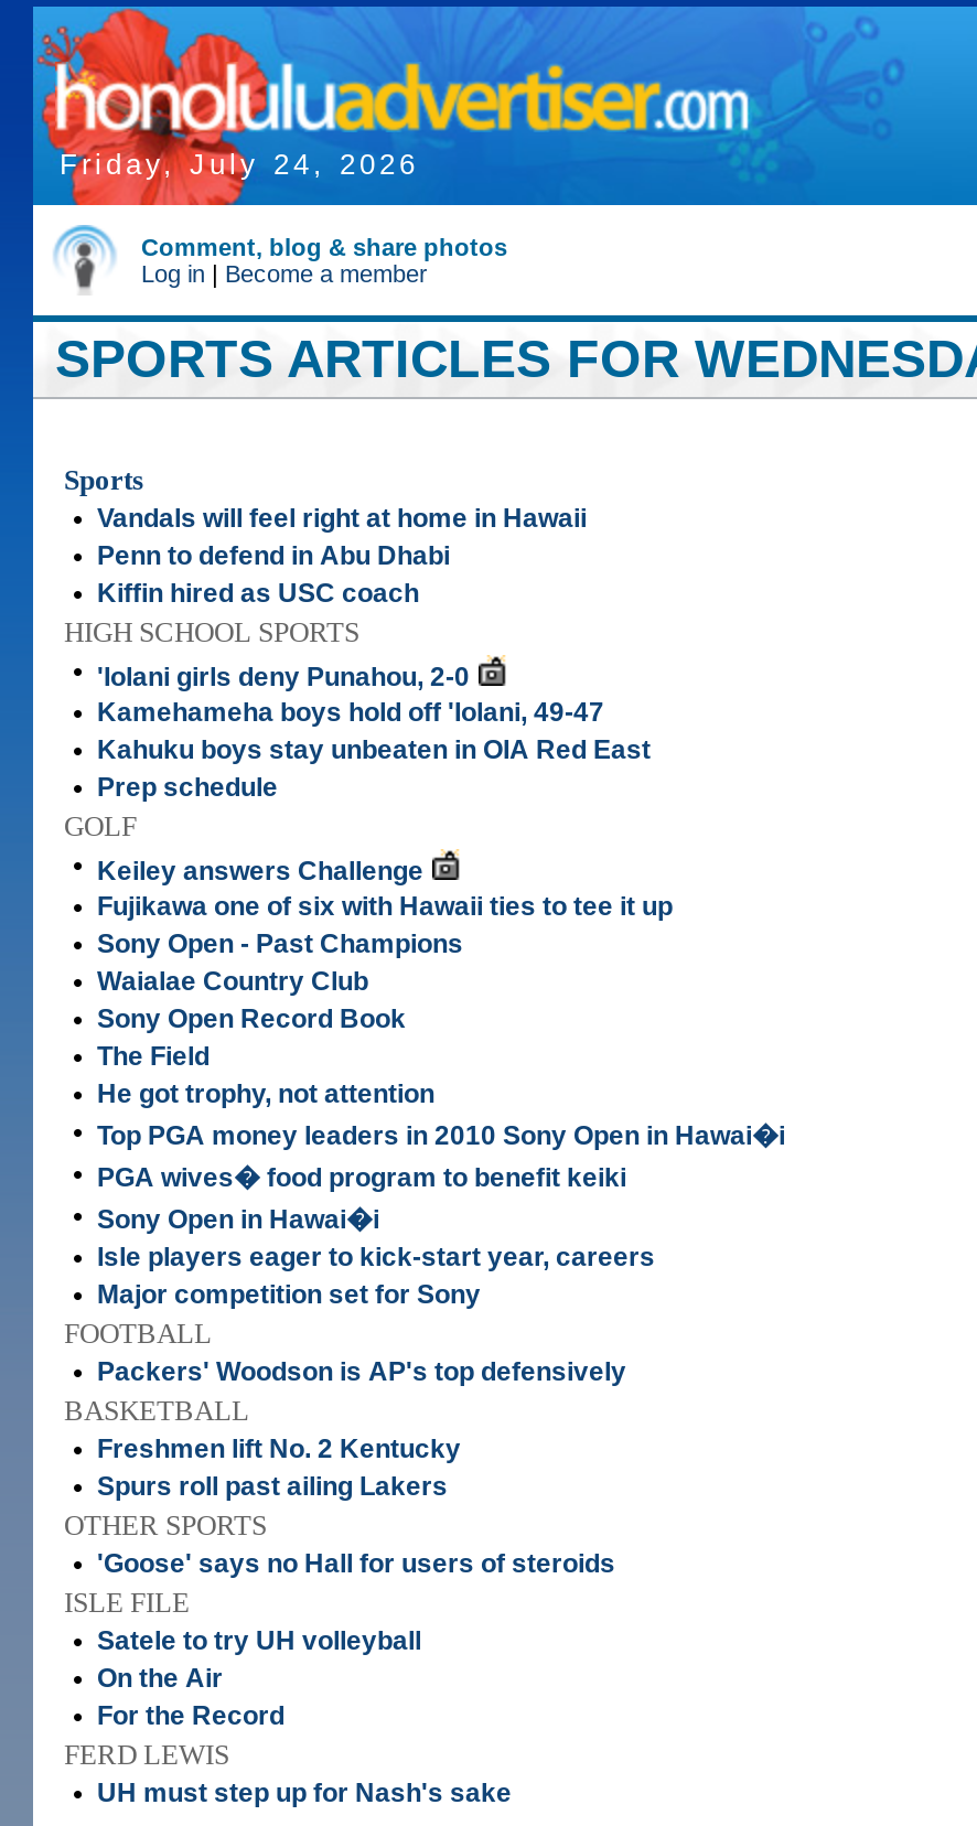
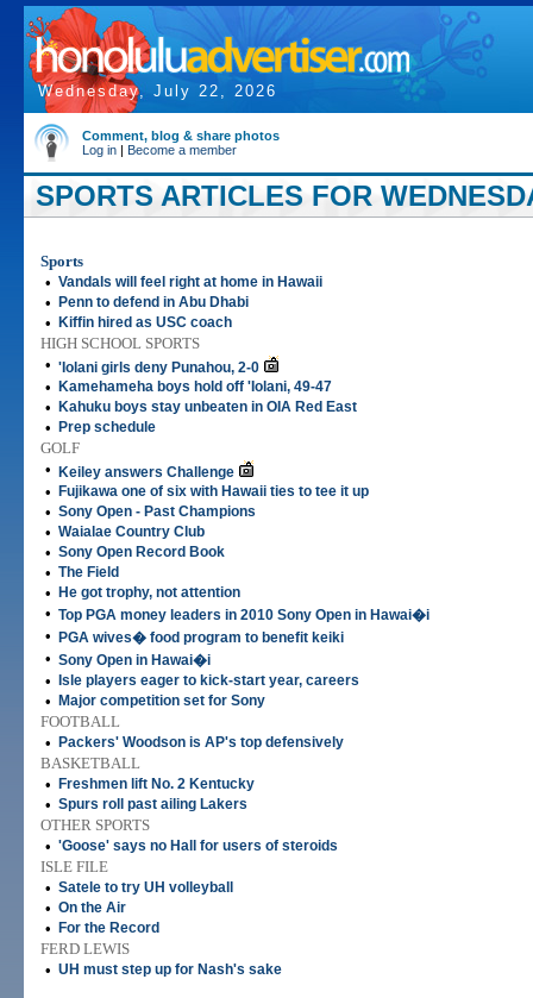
- Friday, July 24, 2026
+ Wednesday, July 22, 2026
